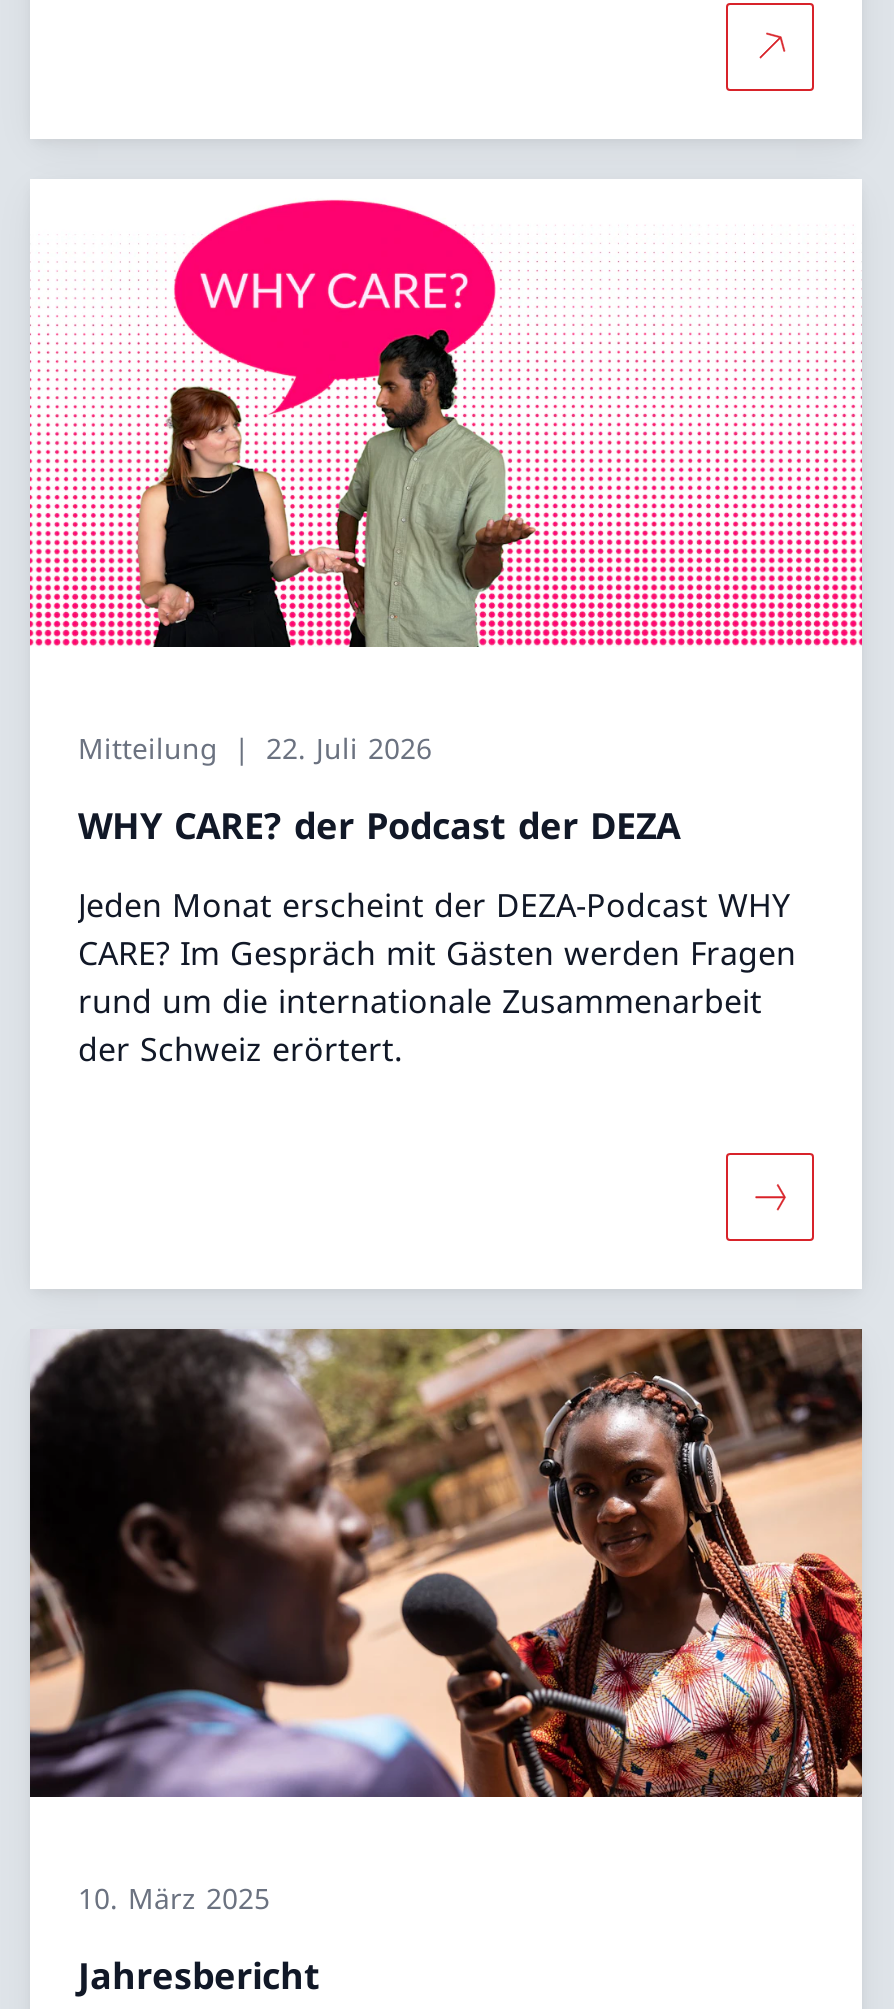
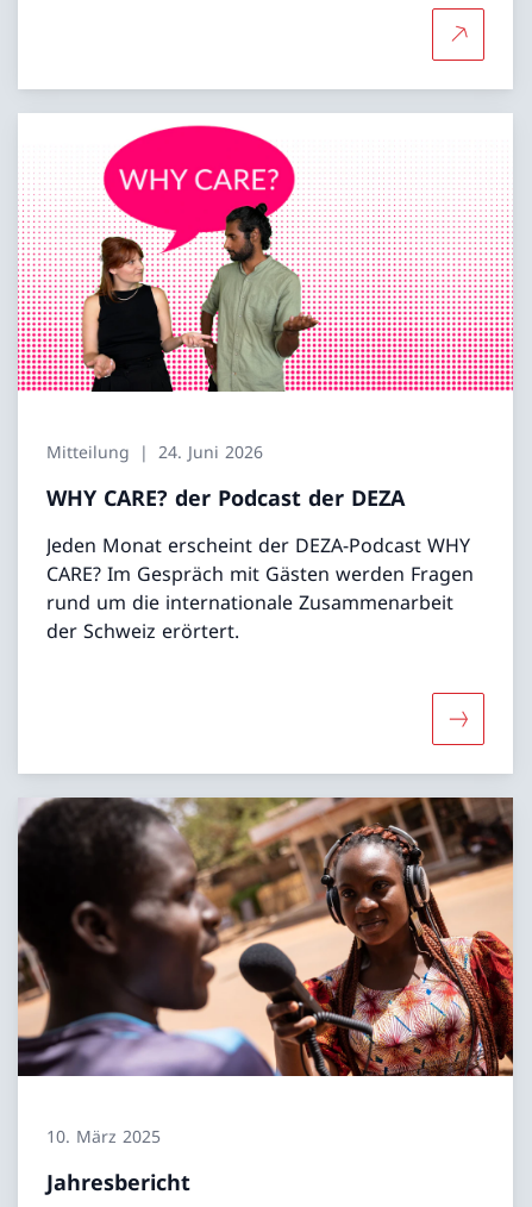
- Mitteilung 22. Juli 2026
+ Mitteilung 24. Juni 2026
